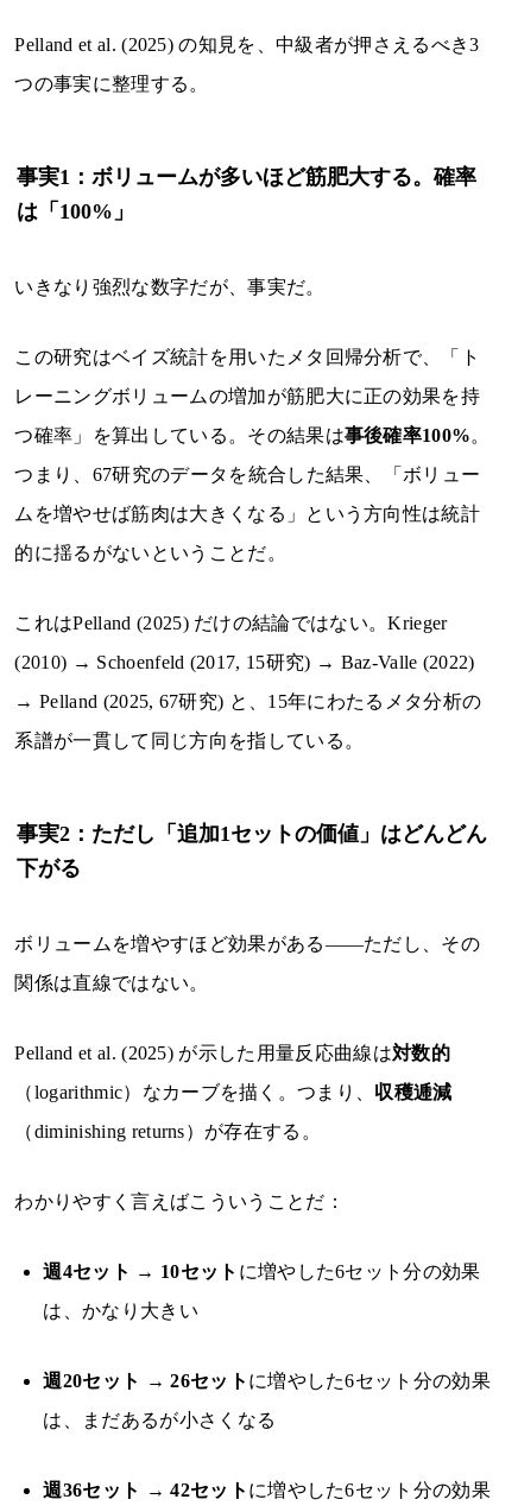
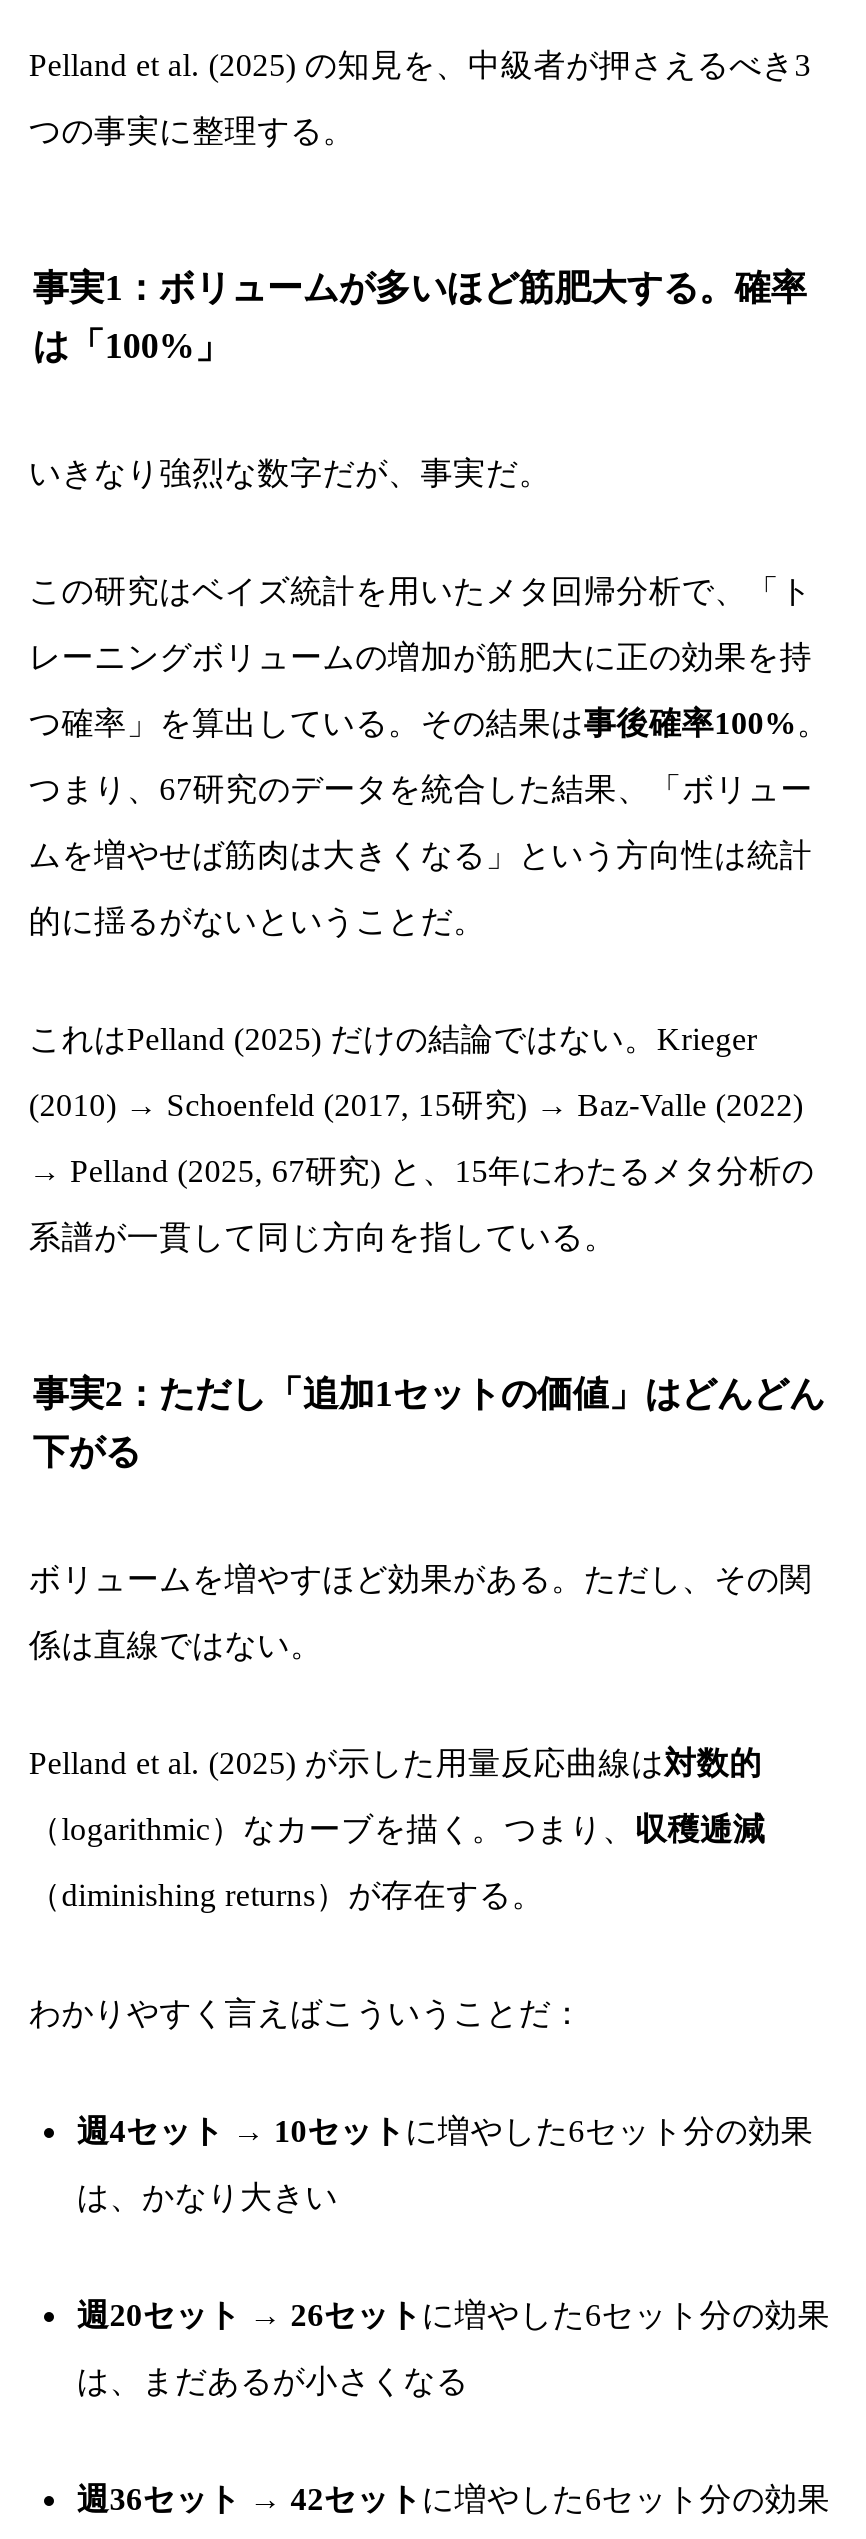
- ボリュームを増やすほど効果がある——ただし、その
+ ボリュームを増やすほど効果がある。ただし、その関

- 関係は直線ではない。
+ 係は直線ではない。
